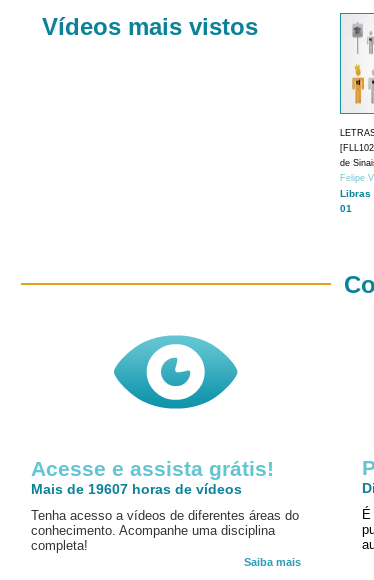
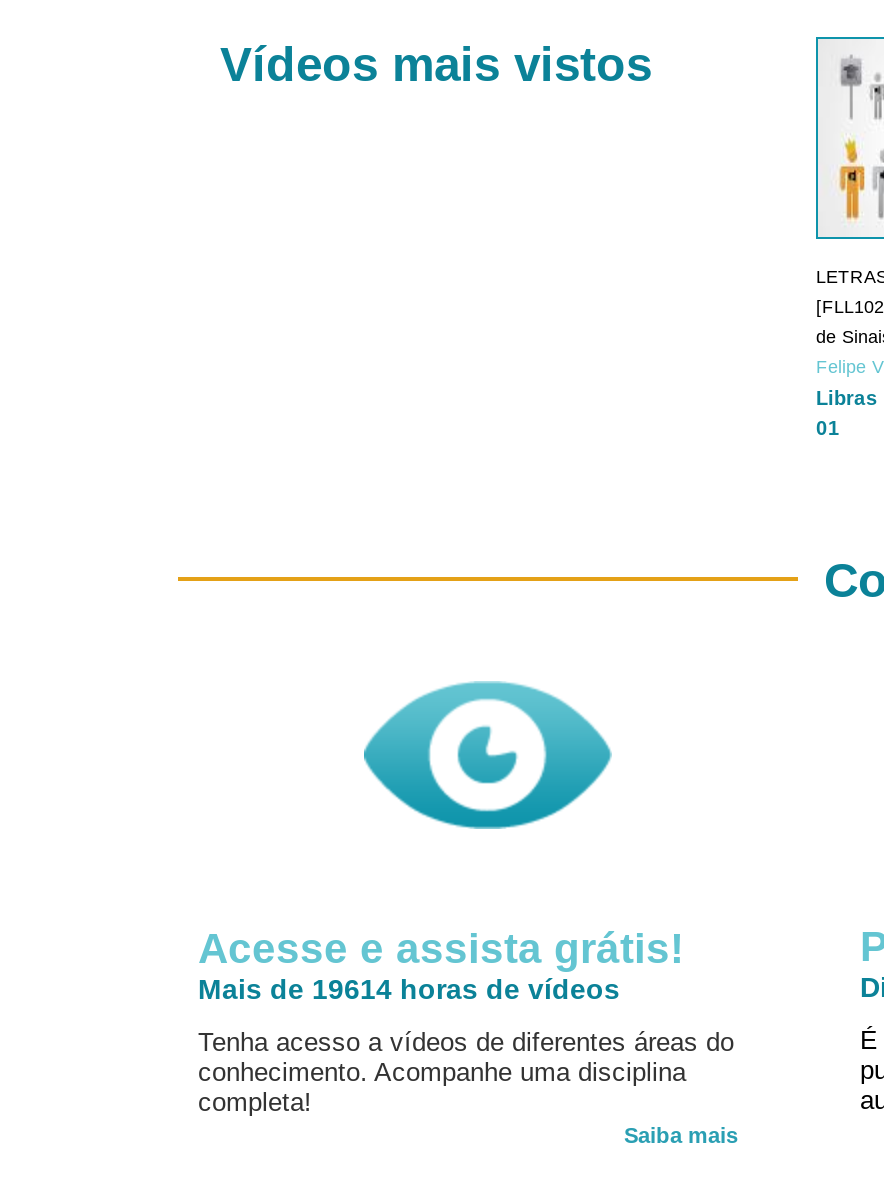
- Mais de 19607 horas de vídeos
+ Mais de 19614 horas de vídeos
